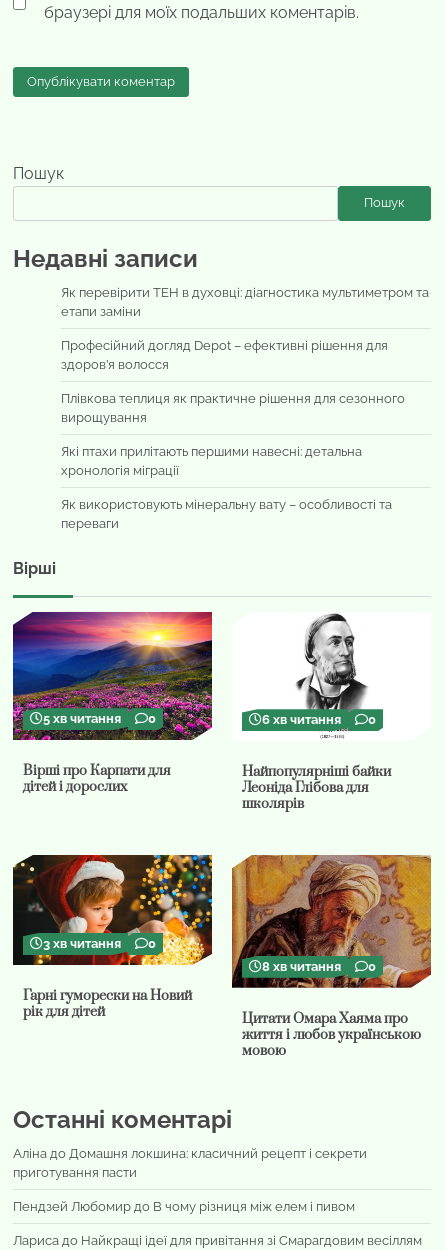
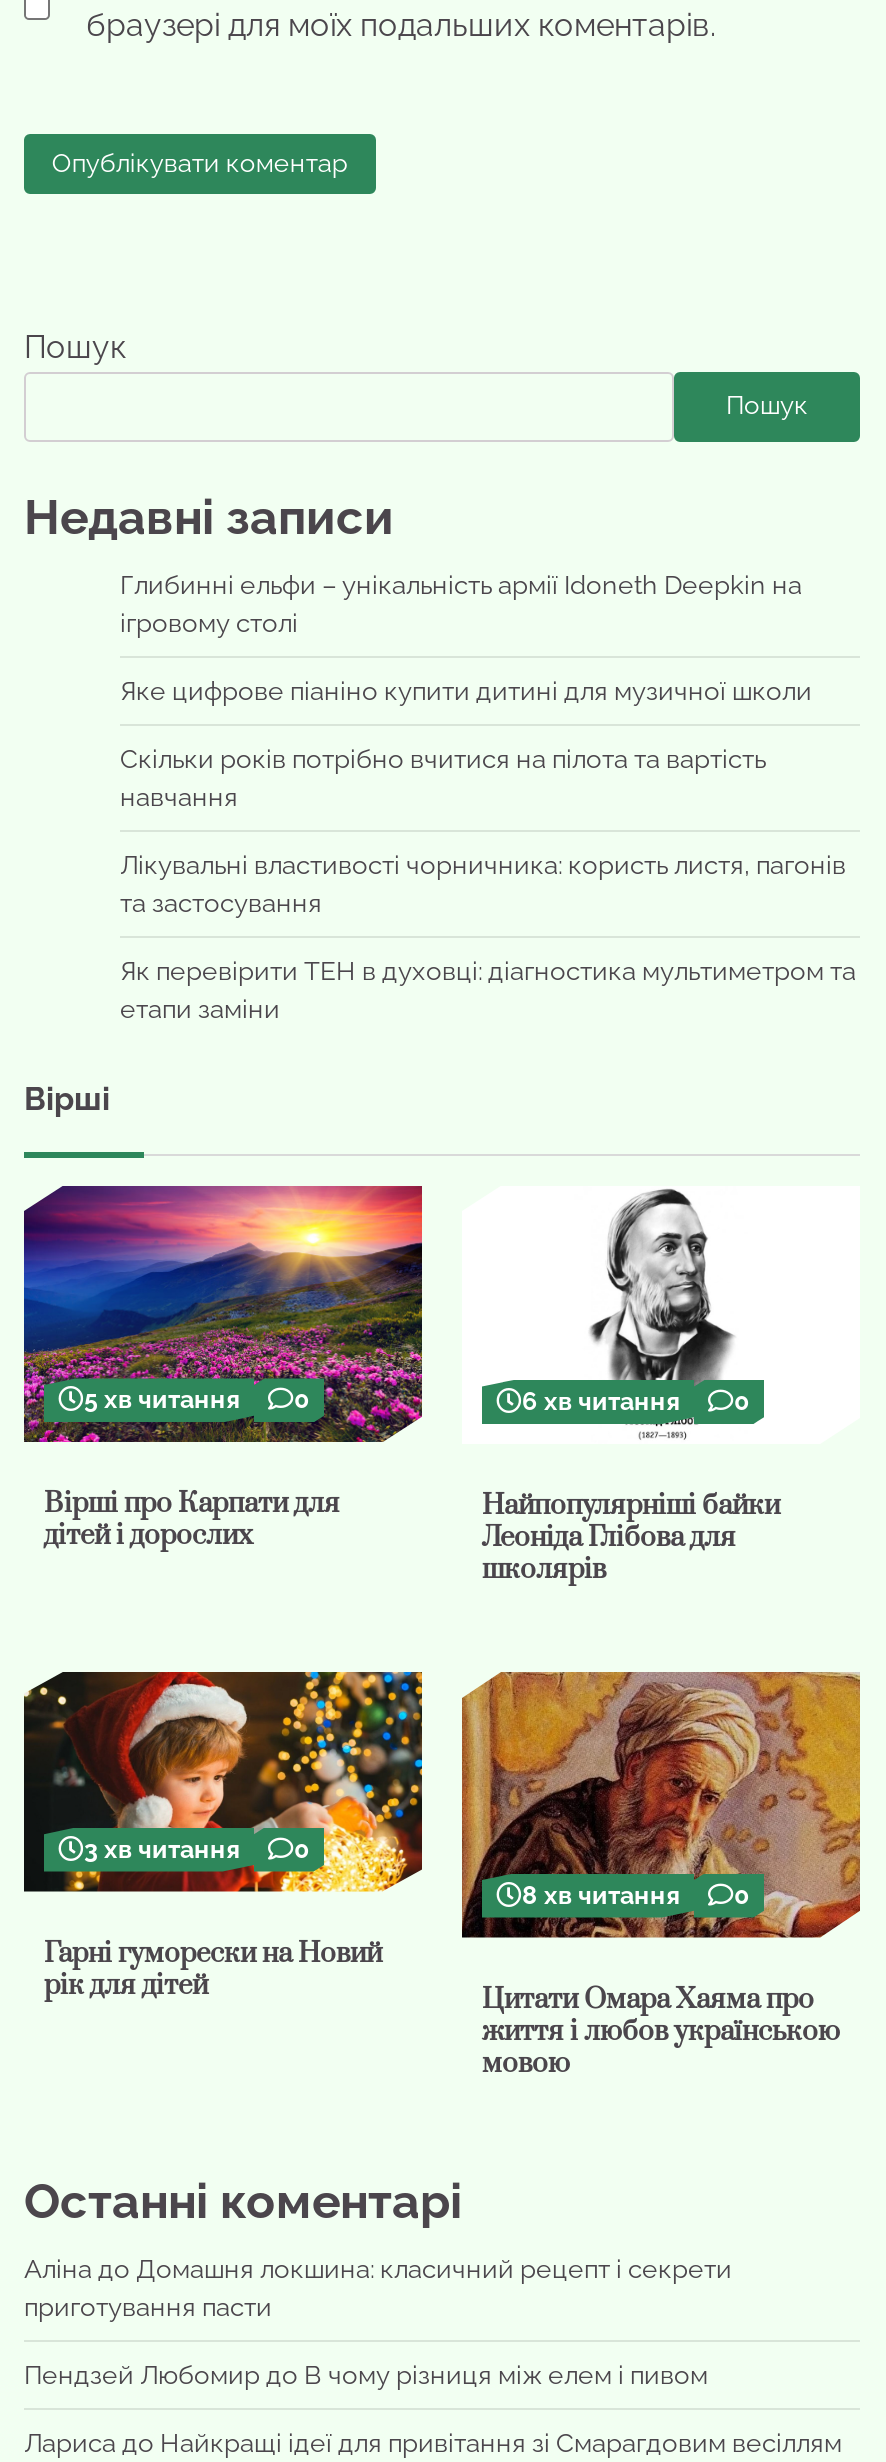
+ Глибинні ельфи – унікальність армії Idoneth Deepkin на
+ ігровому столі
+ Яке цифрове піаніно купити дитині для музичної школи
+ Скільки років потрібно вчитися на пілота та вартість
+ навчання
+ Лікувальні властивості чорничника: користь листя, пагонів
+ та застосування

moved down: Як перевірити ТЕН в духовці: діагностика мультиметром та | етапи заміни

- Професійний догляд Depot – ефективні рішення для
- здоров’я волосся
- Плівкова теплиця як практичне рішення для сезонного
- вирощування
- Які птахи прилітають першими навесні: детальна
- хронологія міграції
- Як використовують мінеральну вату – особливості та
- переваги
